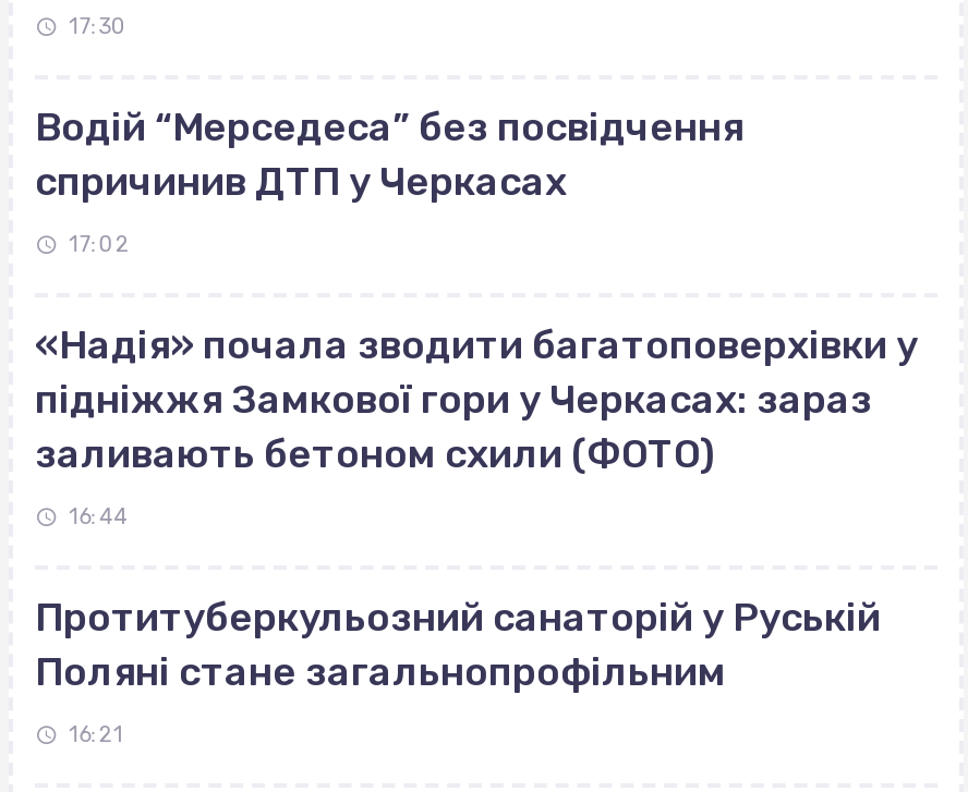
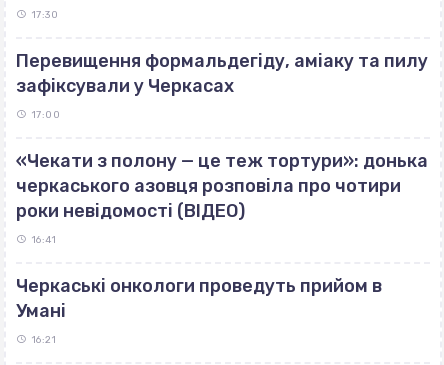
- Водій “Мерседеса” без посвідчення
- спричинив ДТП у Черкасах
+ Перевищення формальдегіду, аміаку та пилу
+ зафіксували у Черкасах

- 17:02
+ 17:00

- «Надія» почала зводити багатоповерхівки у
- підніжжя Замкової гори у Черкасах: зараз
- заливають бетоном схили (ФОТО)
+ «Чекати з полону — це теж тортури»: донька
+ черкаського азовця розповіла про чотири
+ роки невідомості (ВІДЕО)

- 16:44
+ 16:41

- Протитуберкульозний санаторій у Руській
- Поляні стане загальнопрофільним
+ Черкаські онкологи проведуть прийом в
+ Умані
